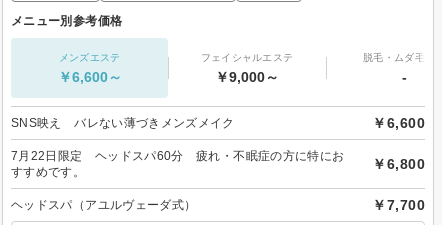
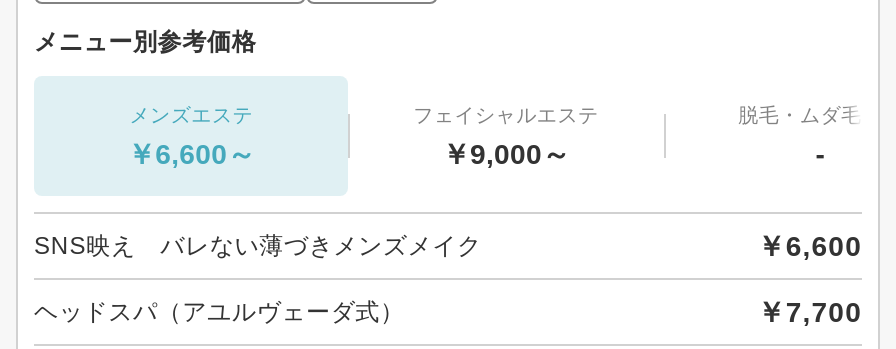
- 7月22日限定 ヘッドスパ60分 疲れ・不眠症の方に特にお
- すすめです。
- ￥6,800
